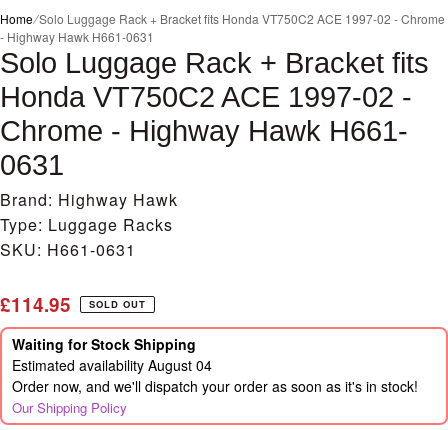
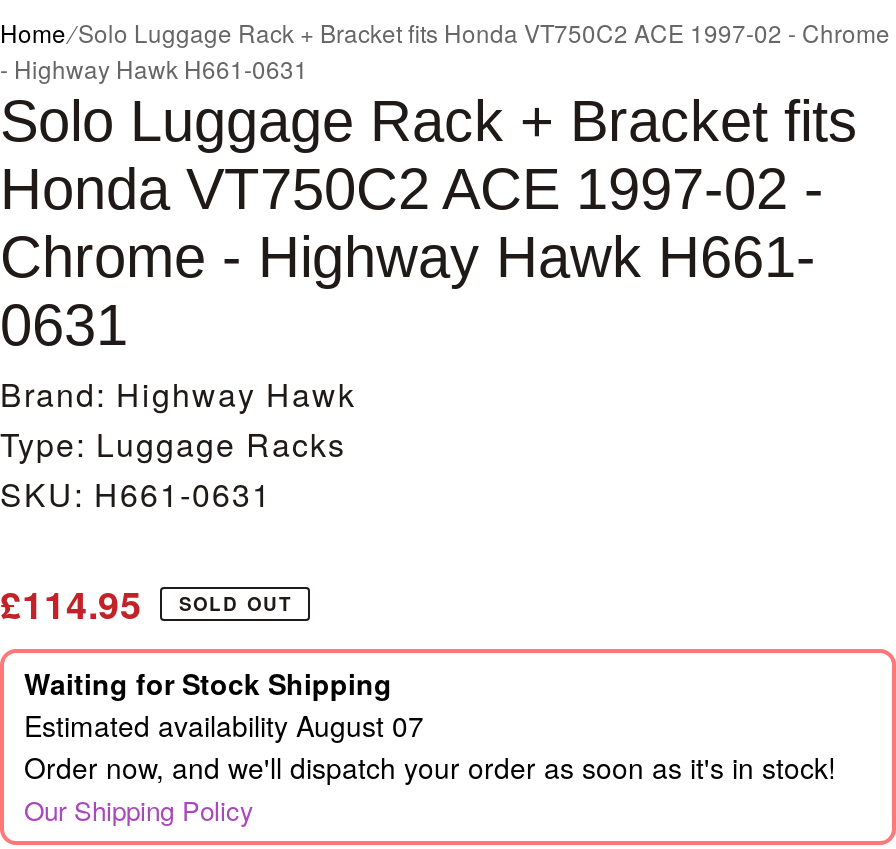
- Estimated availability August 04
+ Estimated availability August 07
